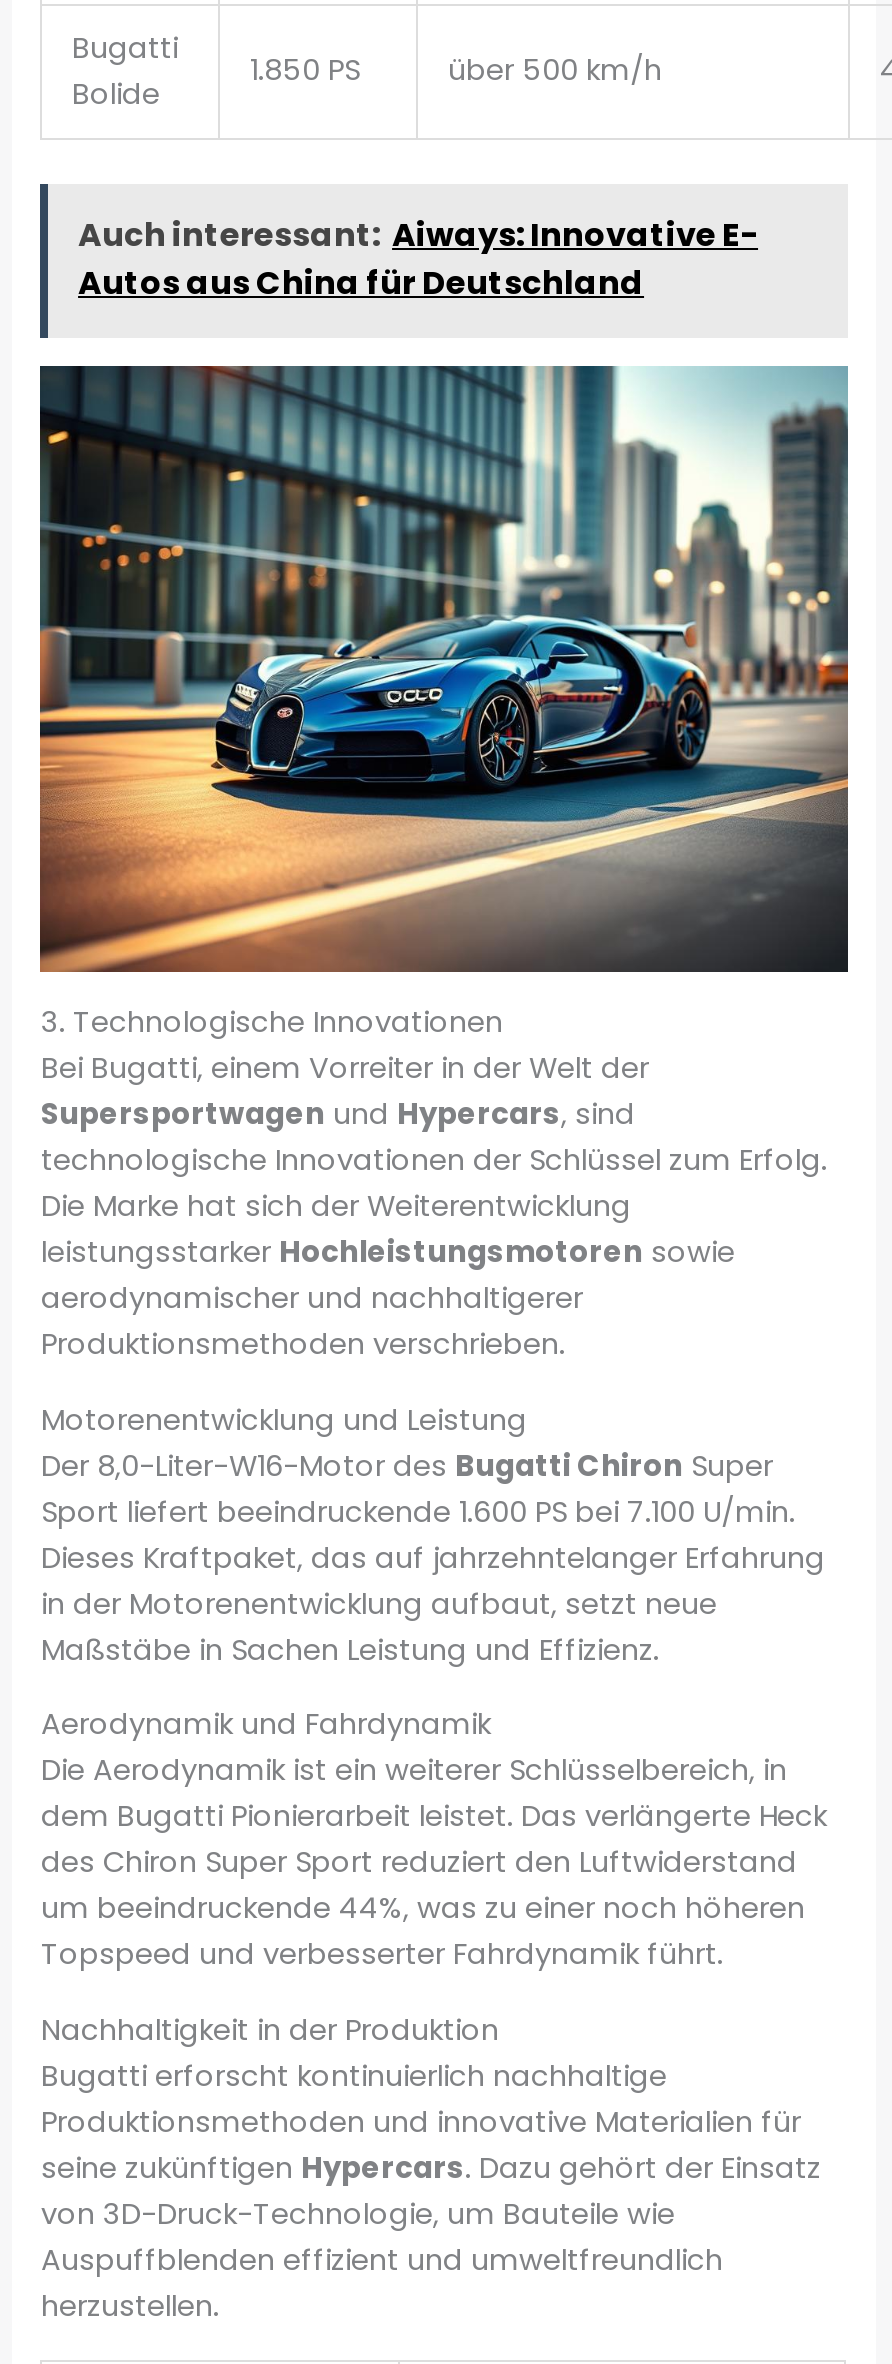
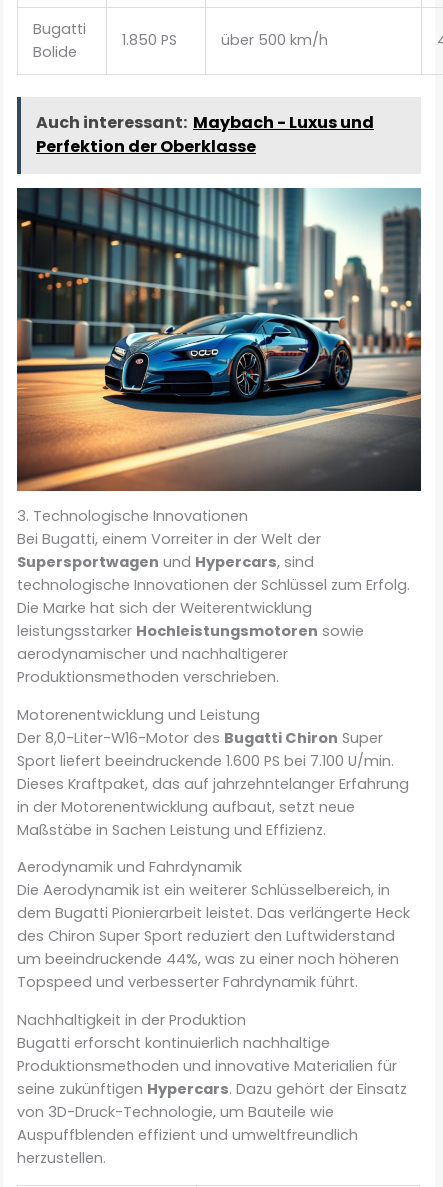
- Auch interessant: Aiways: Innovative E-
- Autos aus China für Deutschland
+ Auch interessant: Maybach - Luxus und
+ Perfektion der Oberklasse
